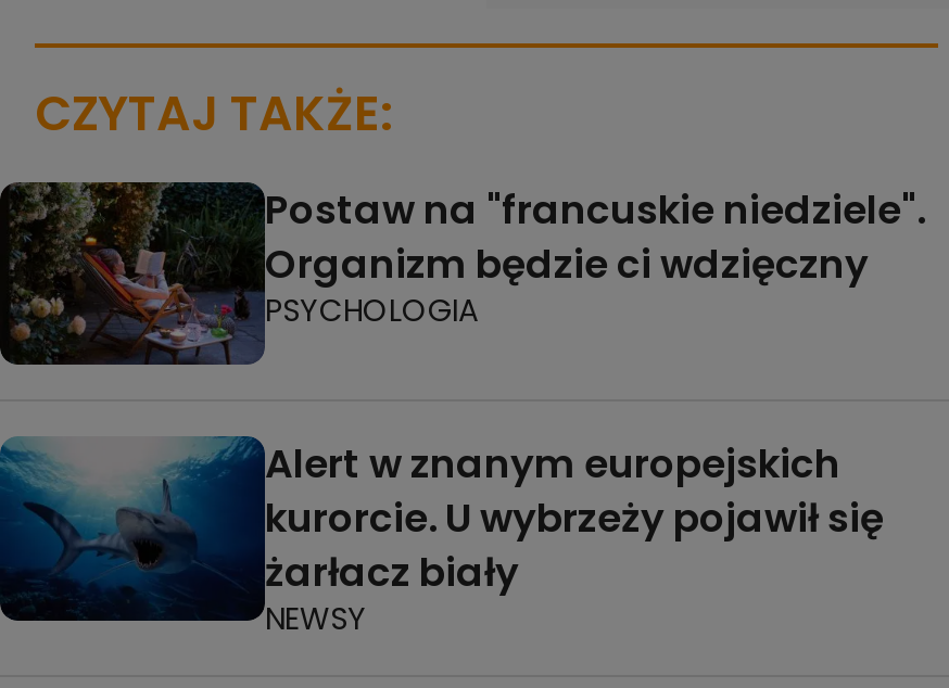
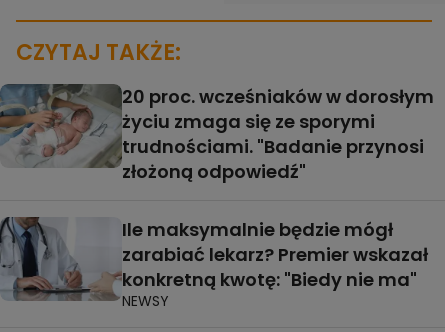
- [image]
- Postaw na "francuskie niedziele".
- Organizm będzie ci wdzięczny
- PSYCHOLOGIA
+ [image]
+ 20 proc. wcześniaków w dorosłym
+ życiu zmaga się ze sporymi
+ trudnościami. "Badanie przynosi
+ złożoną odpowiedź"

- [image]
- Alert w znanym europejskich
- kurorcie. U wybrzeży pojawił się
- żarłacz biały
+ [image]
+ Ile maksymalnie będzie mógł
+ zarabiać lekarz? Premier wskazał
+ konkretną kwotę: "Biedy nie ma"
